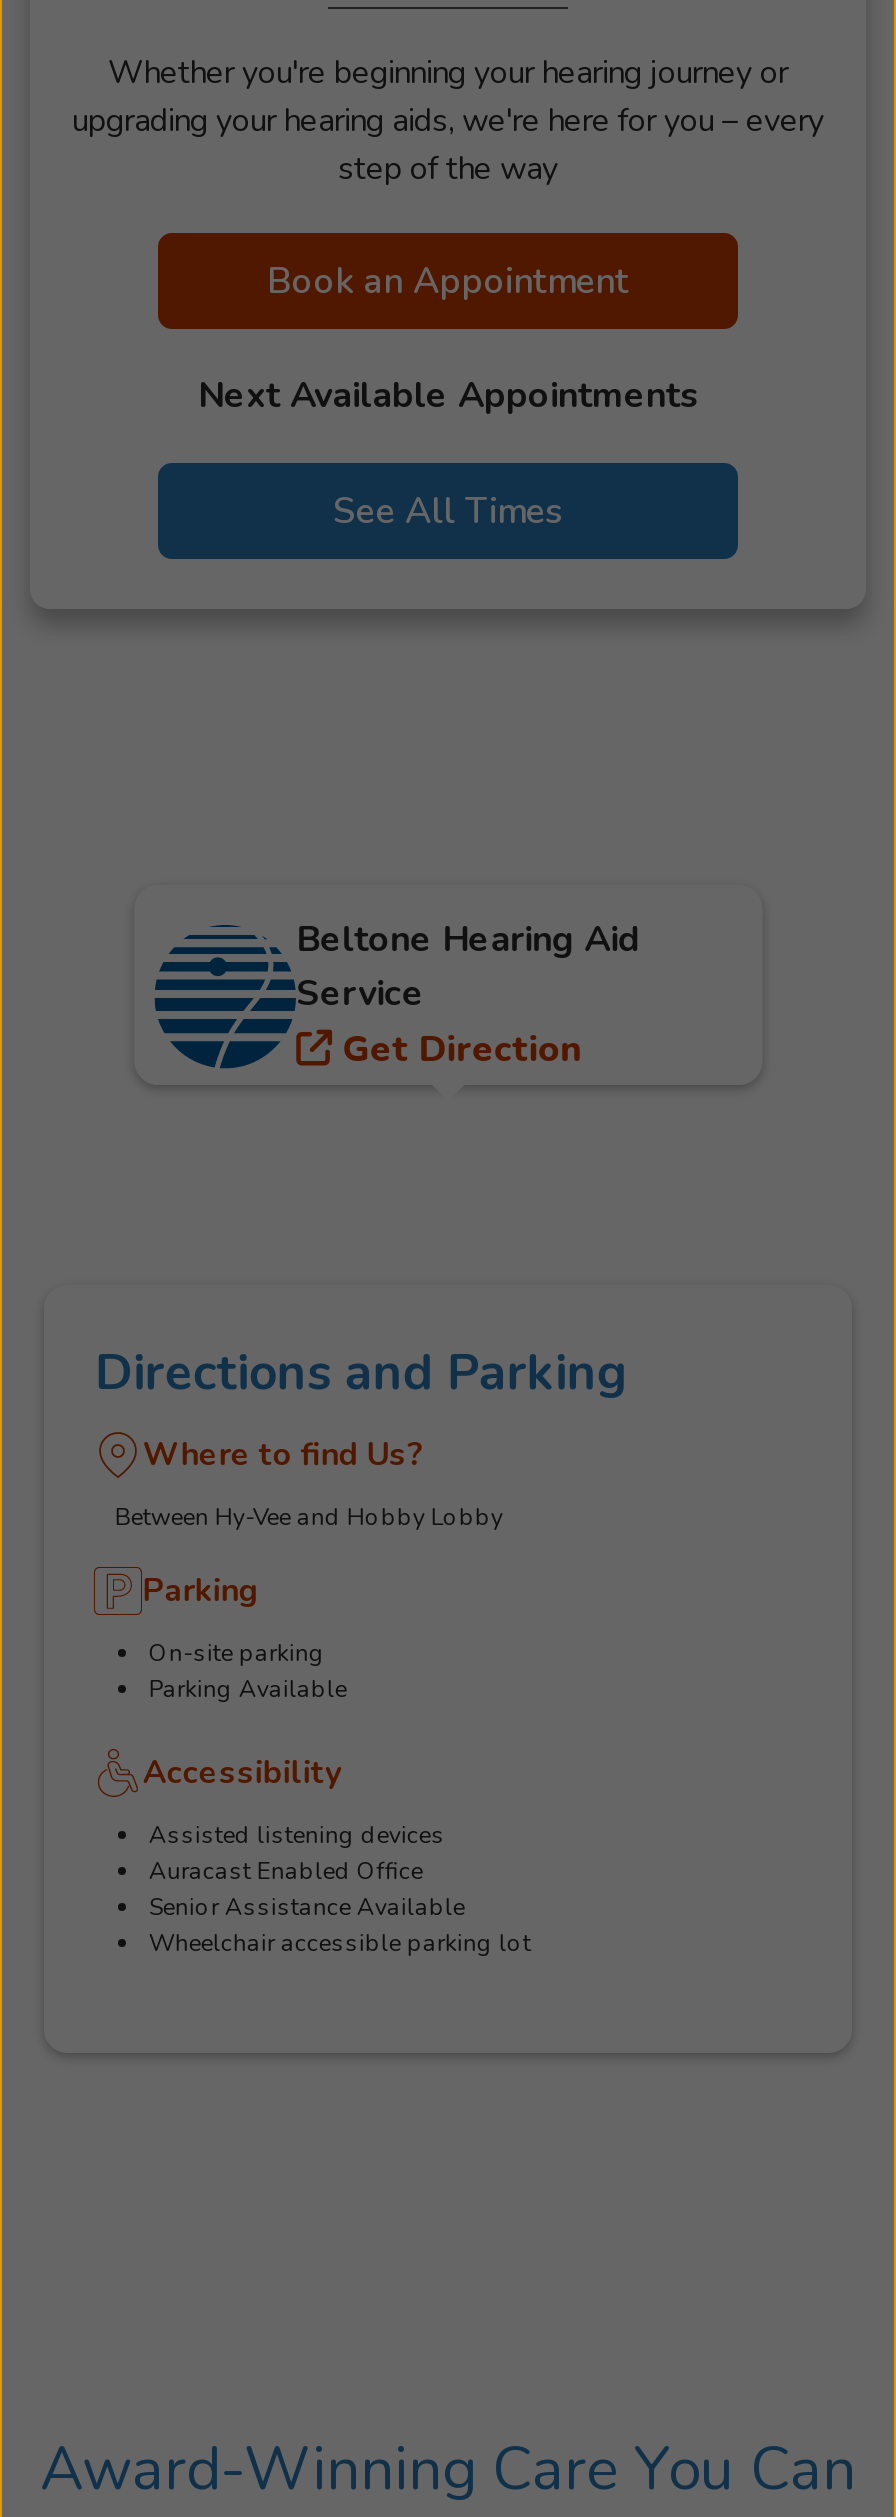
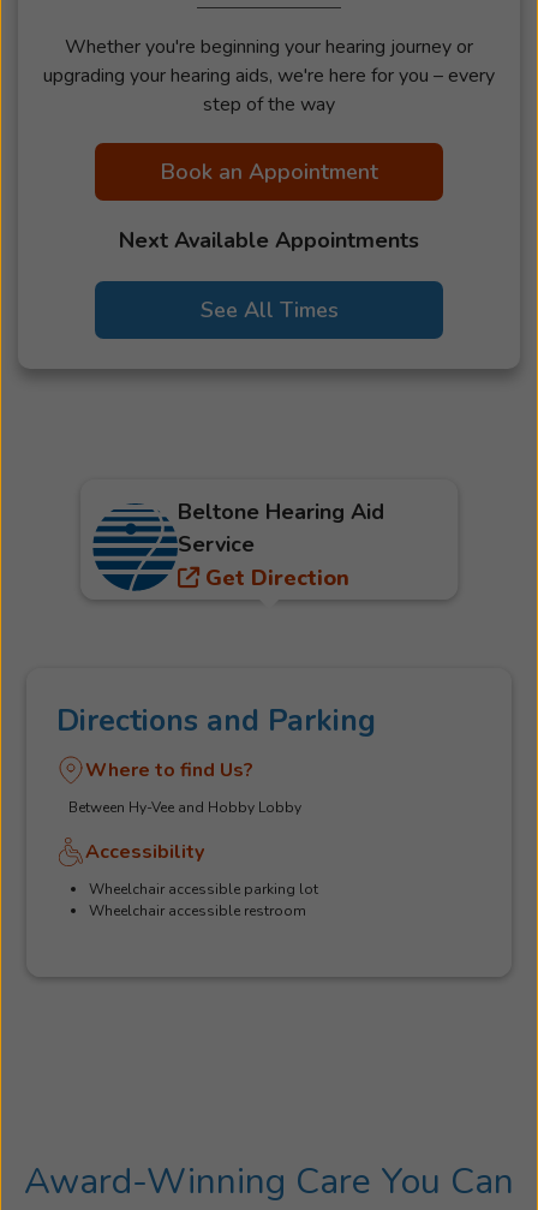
- Parking
- On-site parking
- Parking Available

- Assisted listening devices
- Auracast Enabled Office
- Senior Assistance Available

+ Wheelchair accessible restroom
